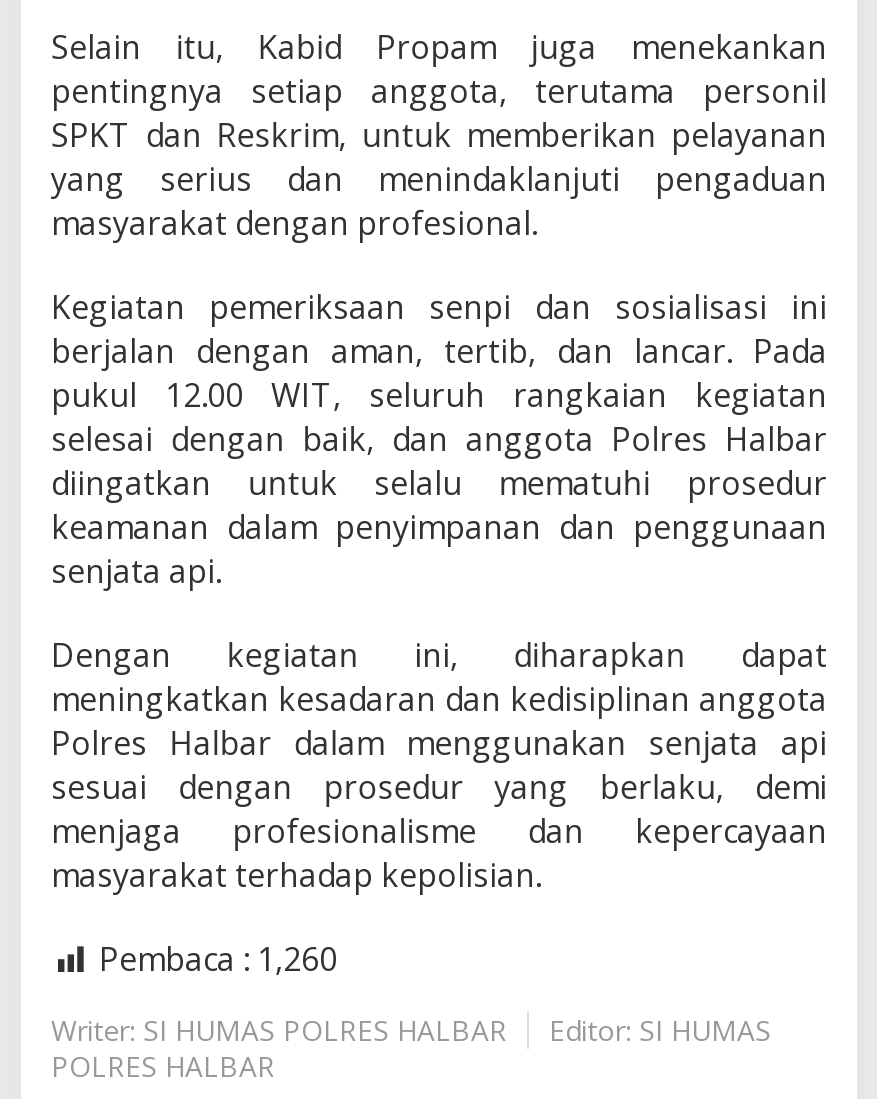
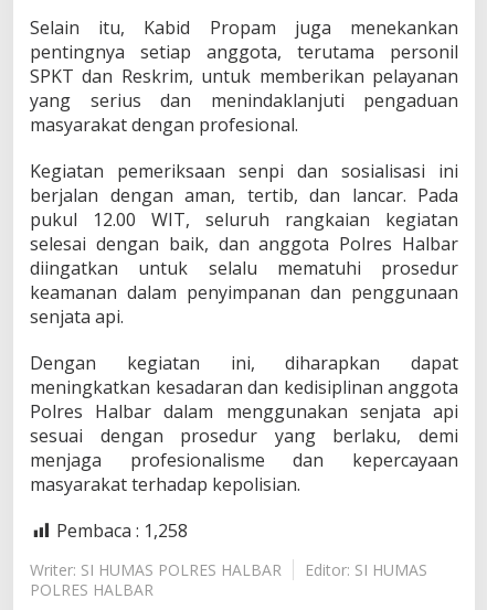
- Pembaca : 1,260
+ Pembaca : 1,258
